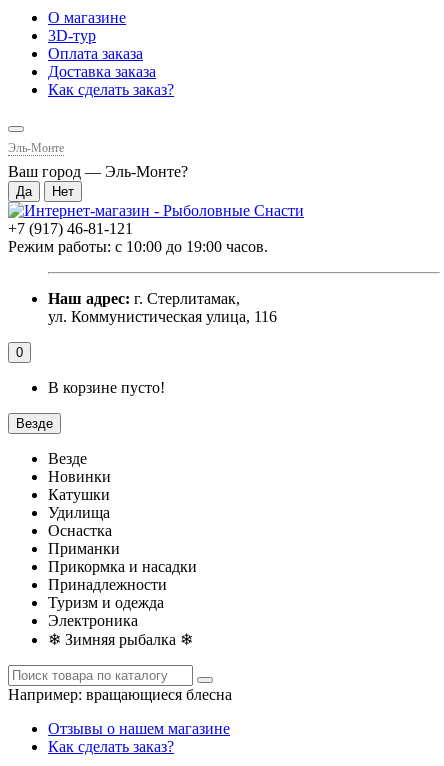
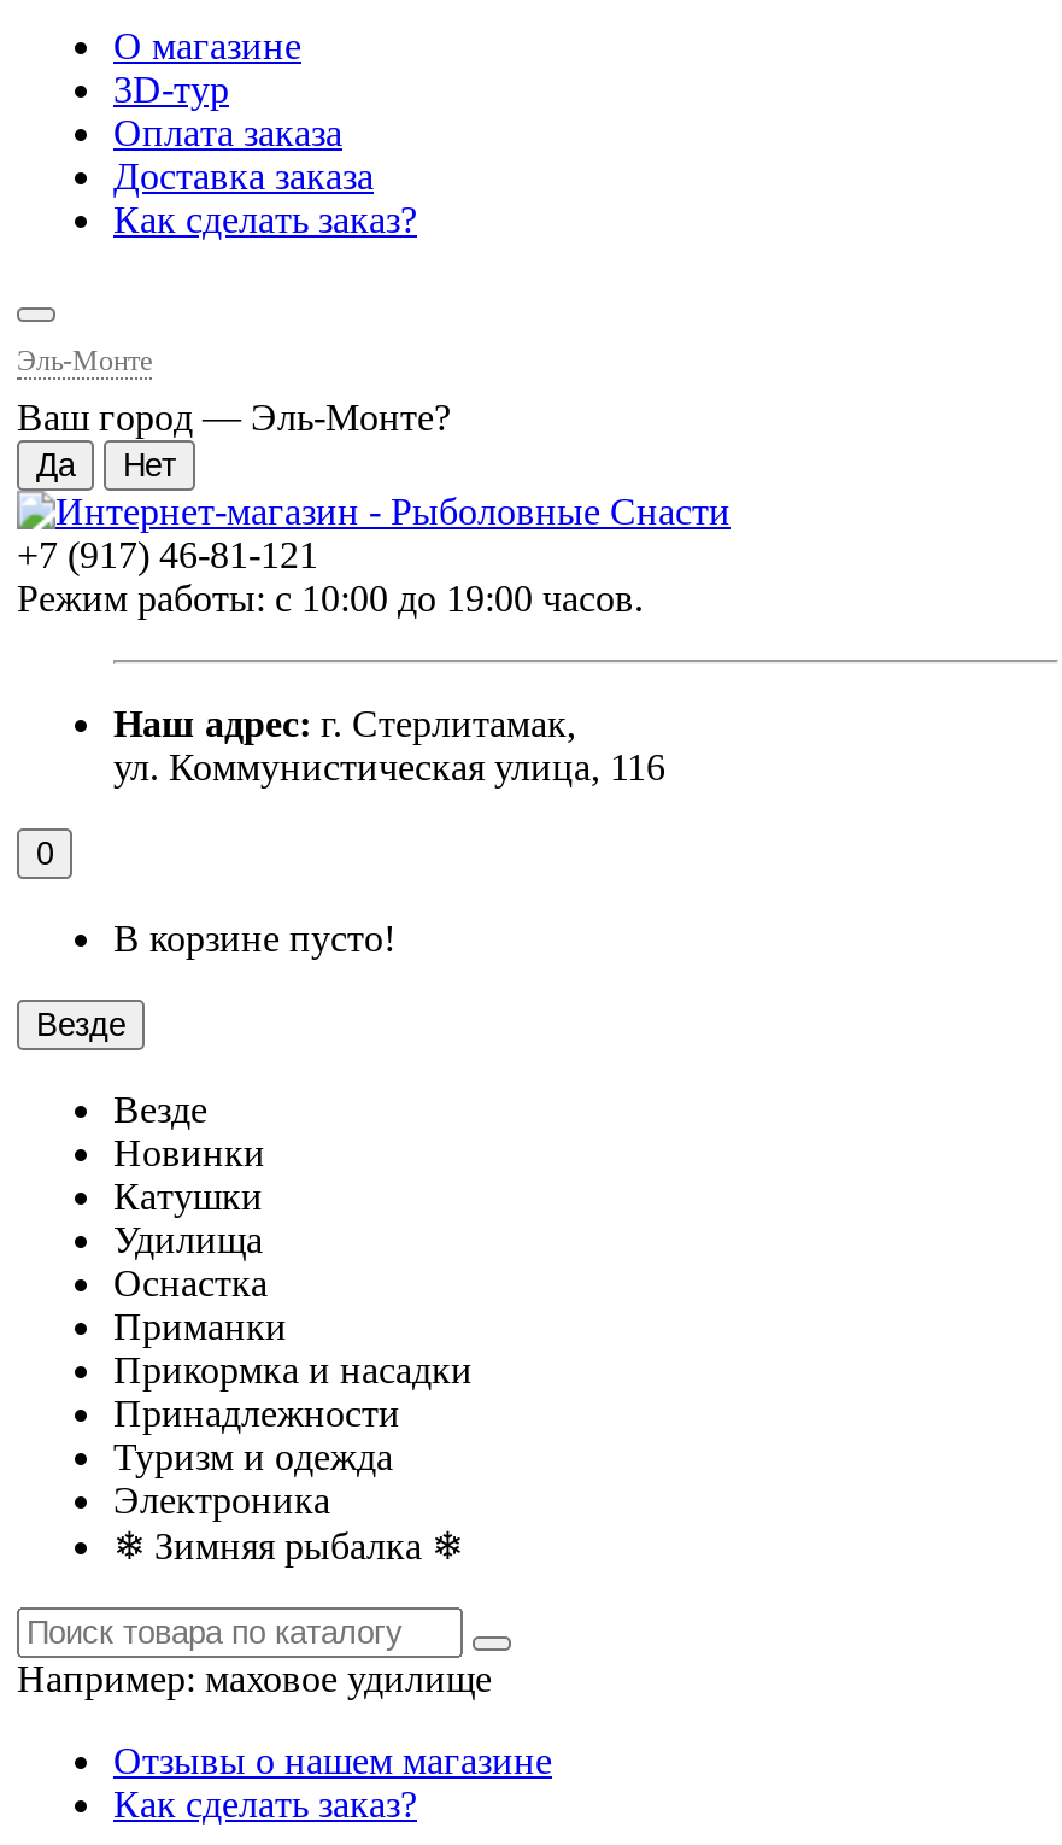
- Например:вращающиеся блесна
+ Например:маховое удилище
